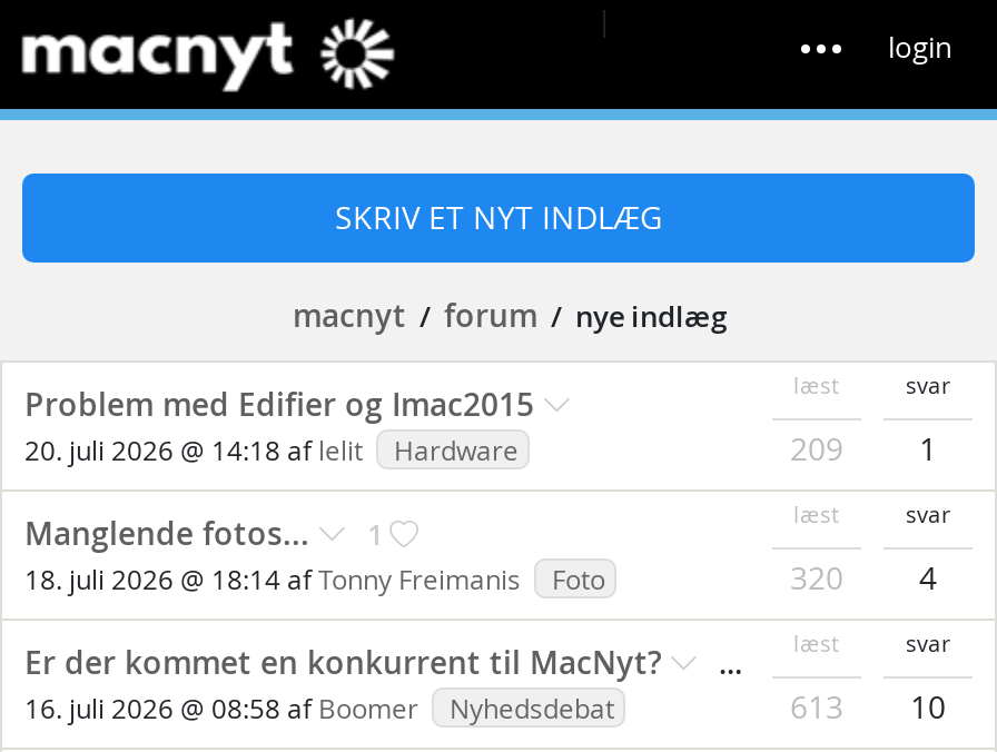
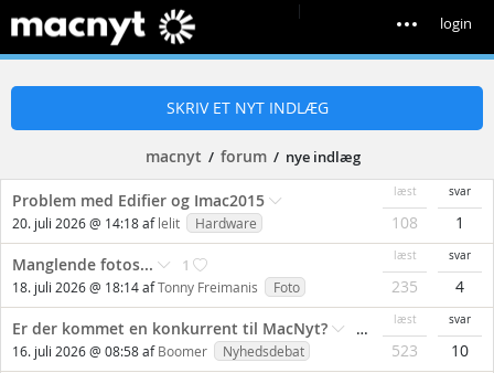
- 209 1
+ 108 1

- 320 4
+ 235 4

- 613 10
+ 523 10
